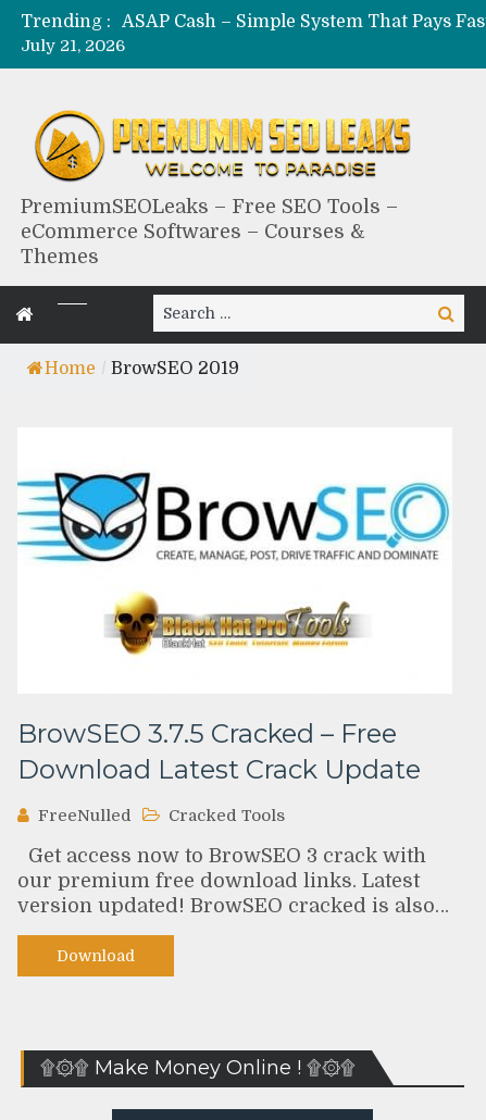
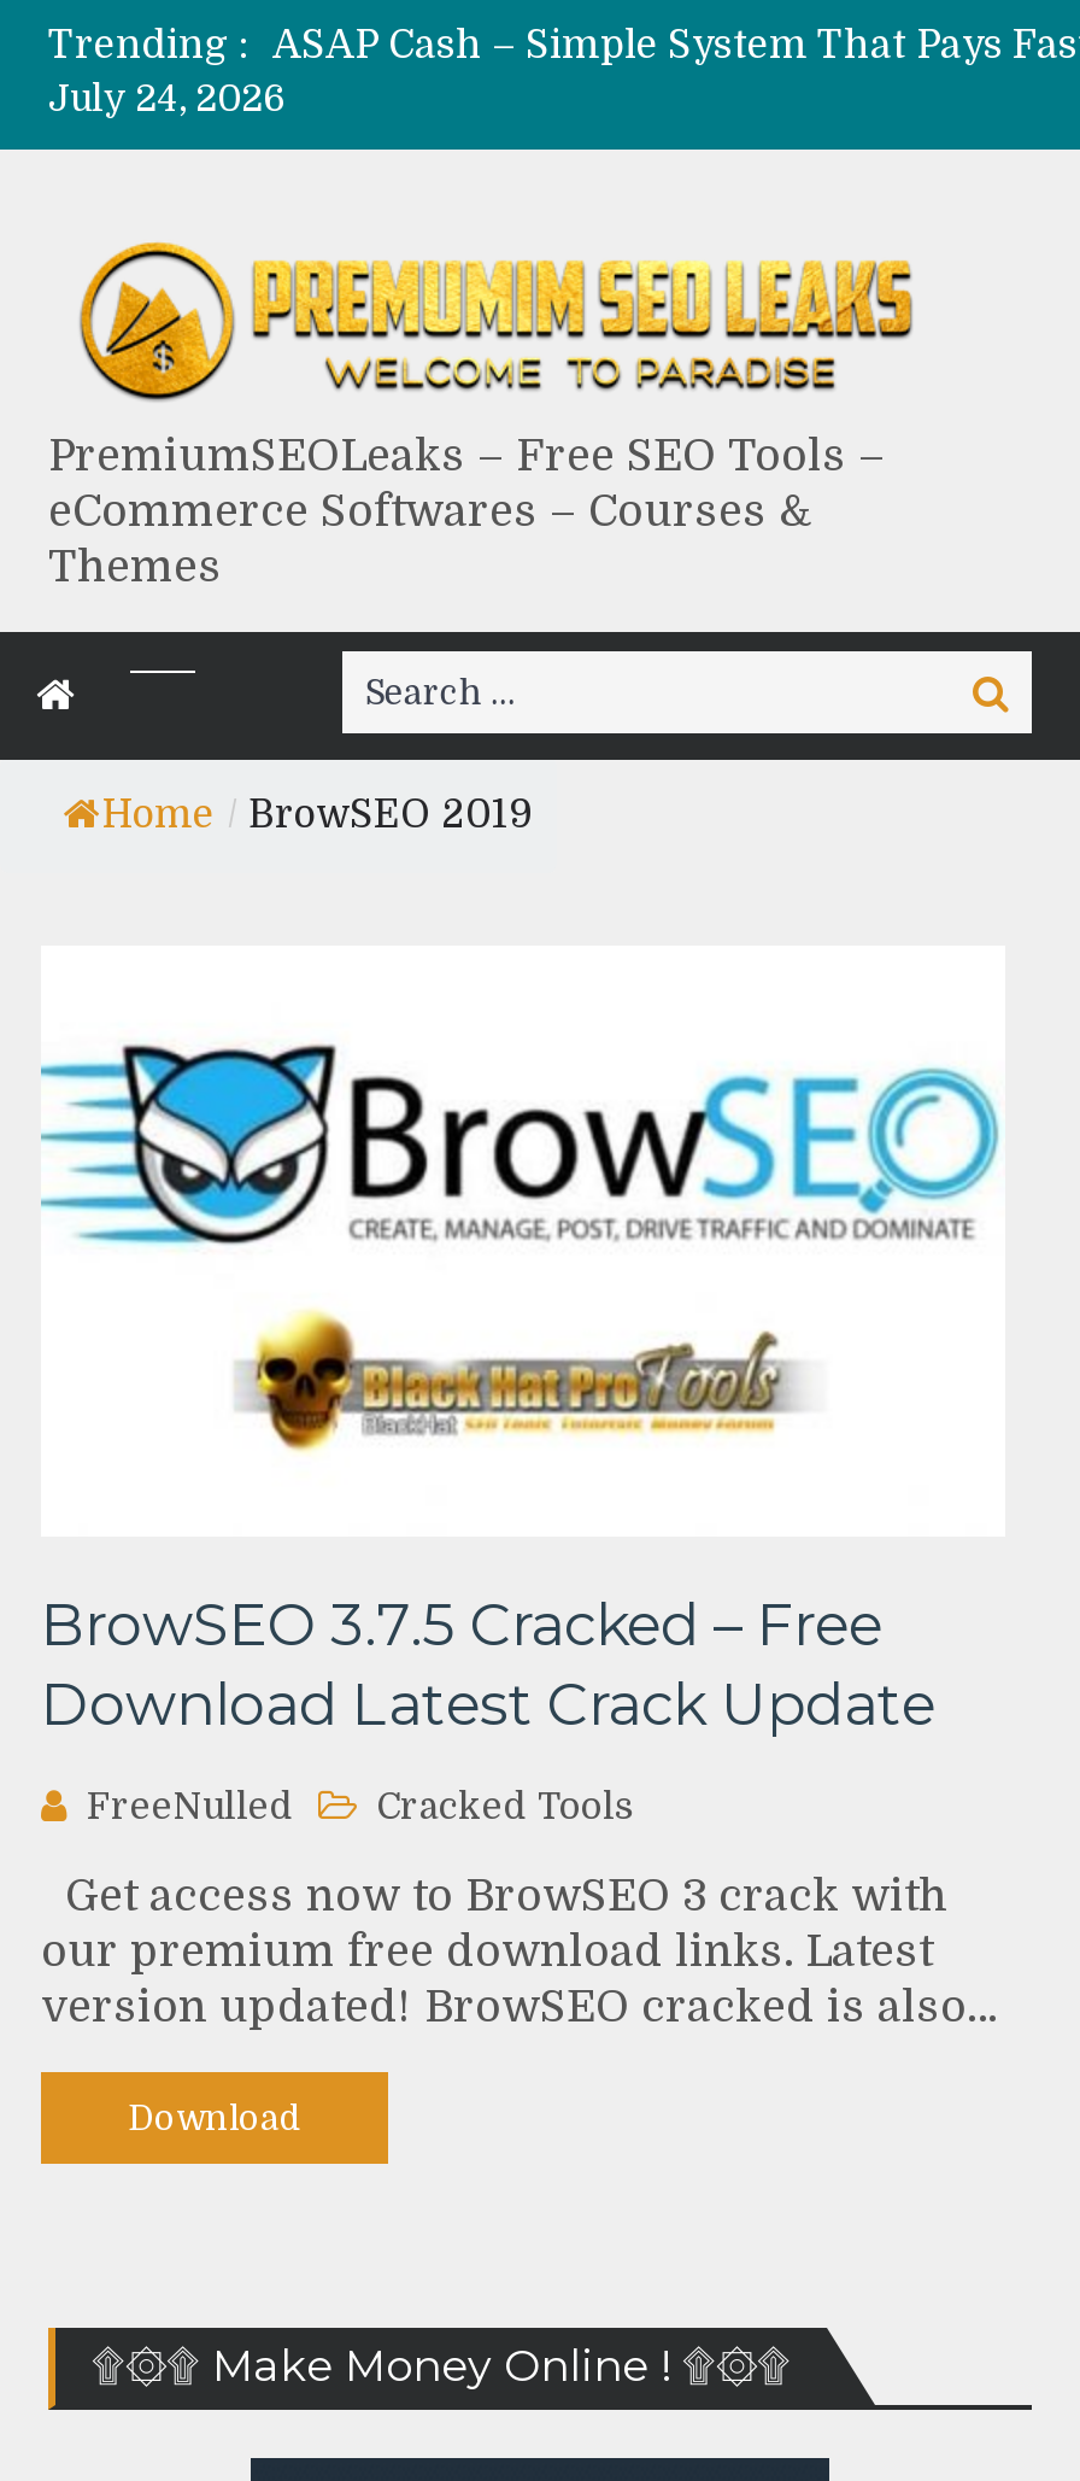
- July 21, 2026
+ July 24, 2026
